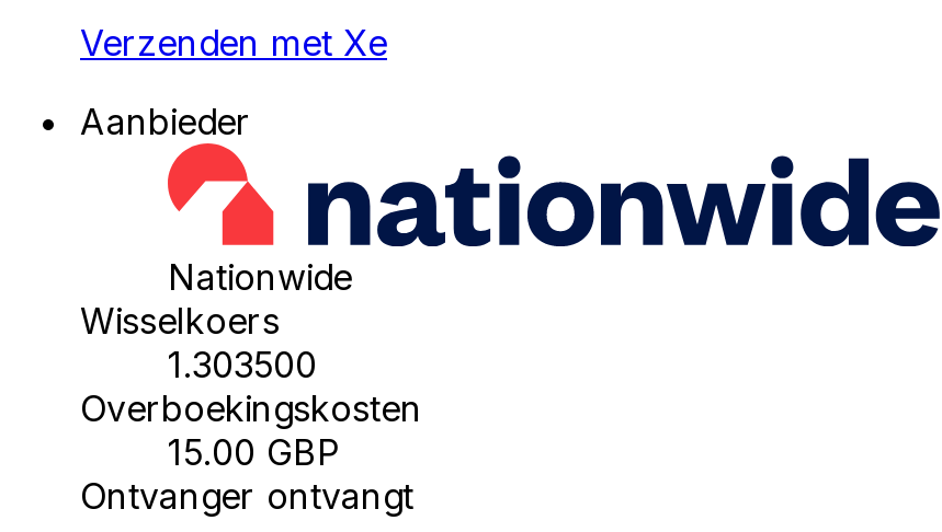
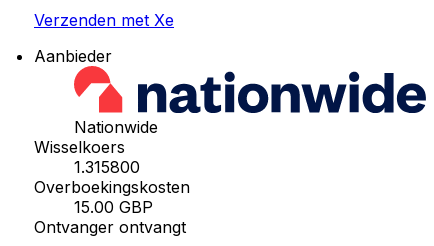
- 1.303500
+ 1.315800
